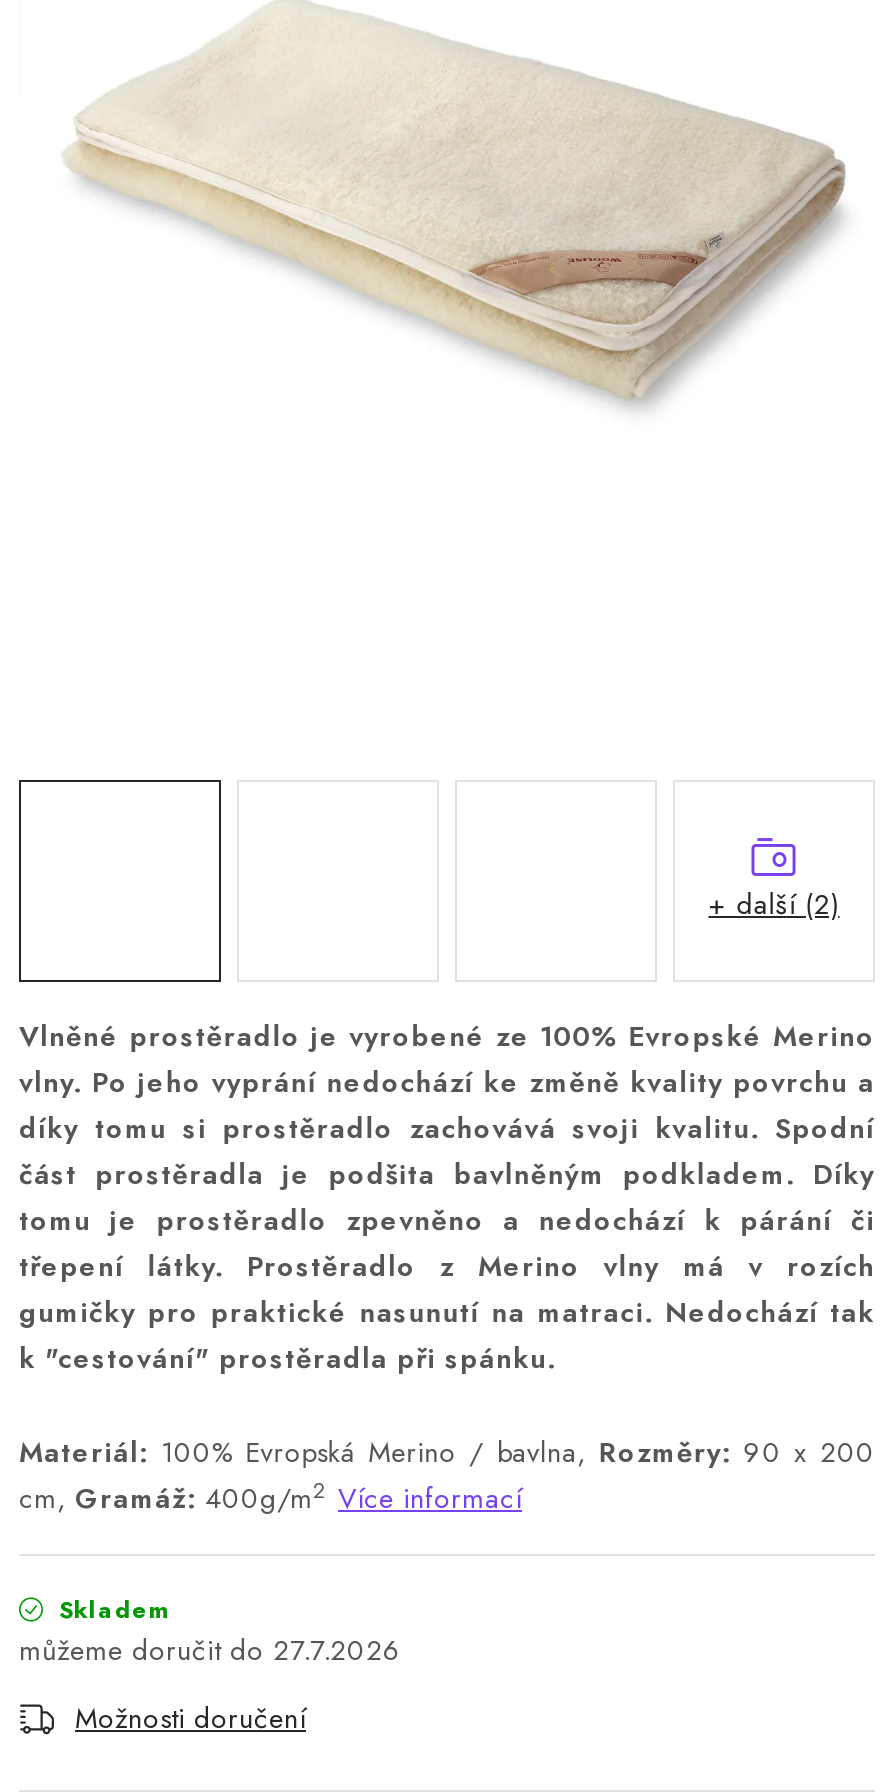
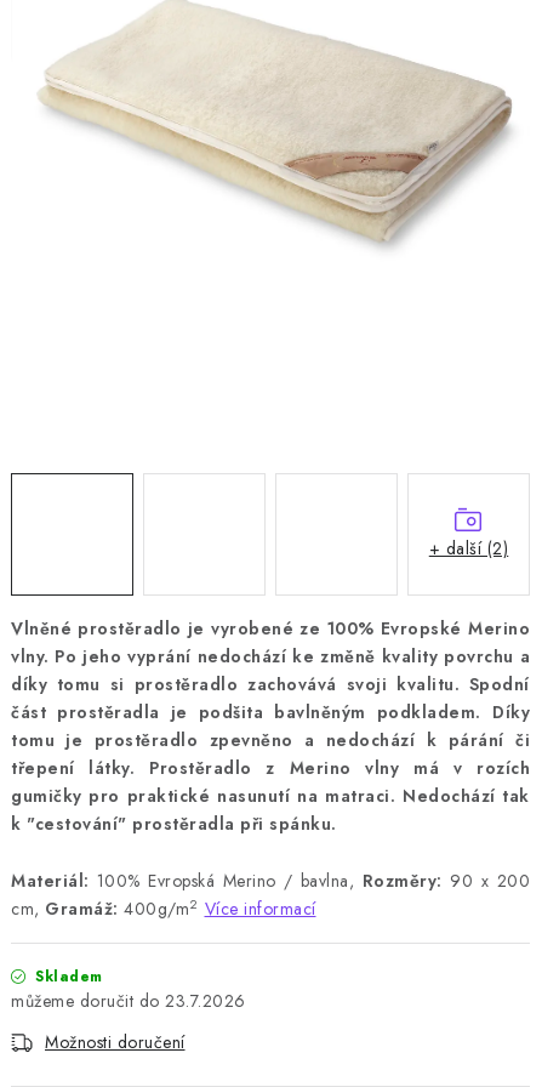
- 27.7.2026
+ 23.7.2026
